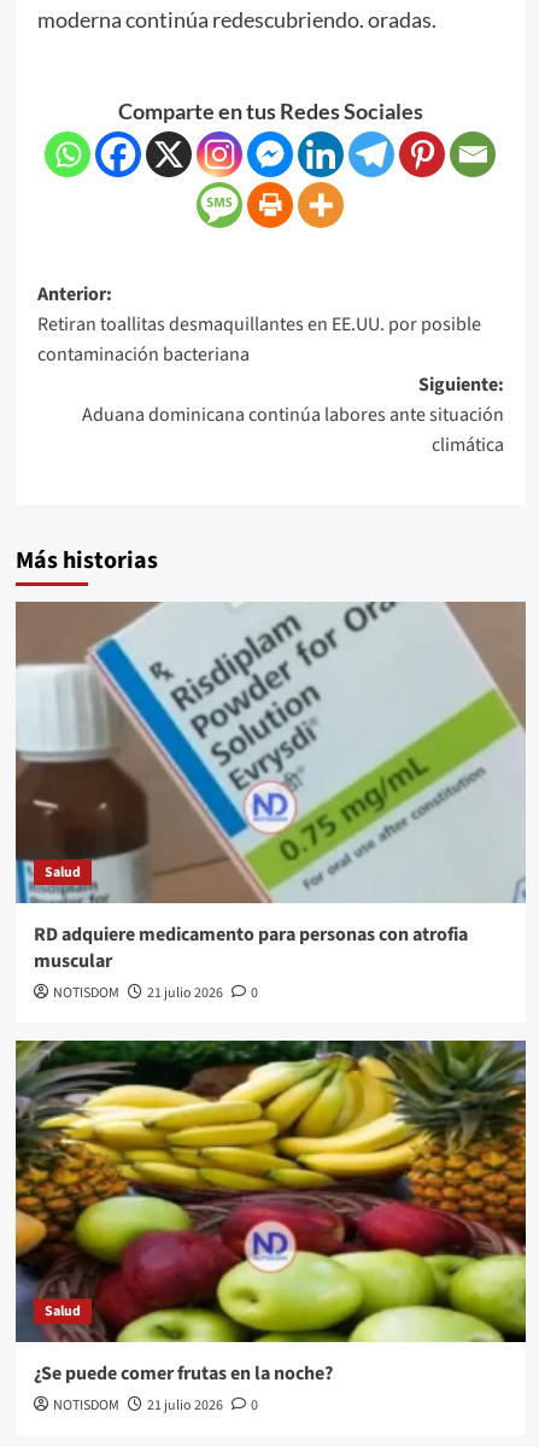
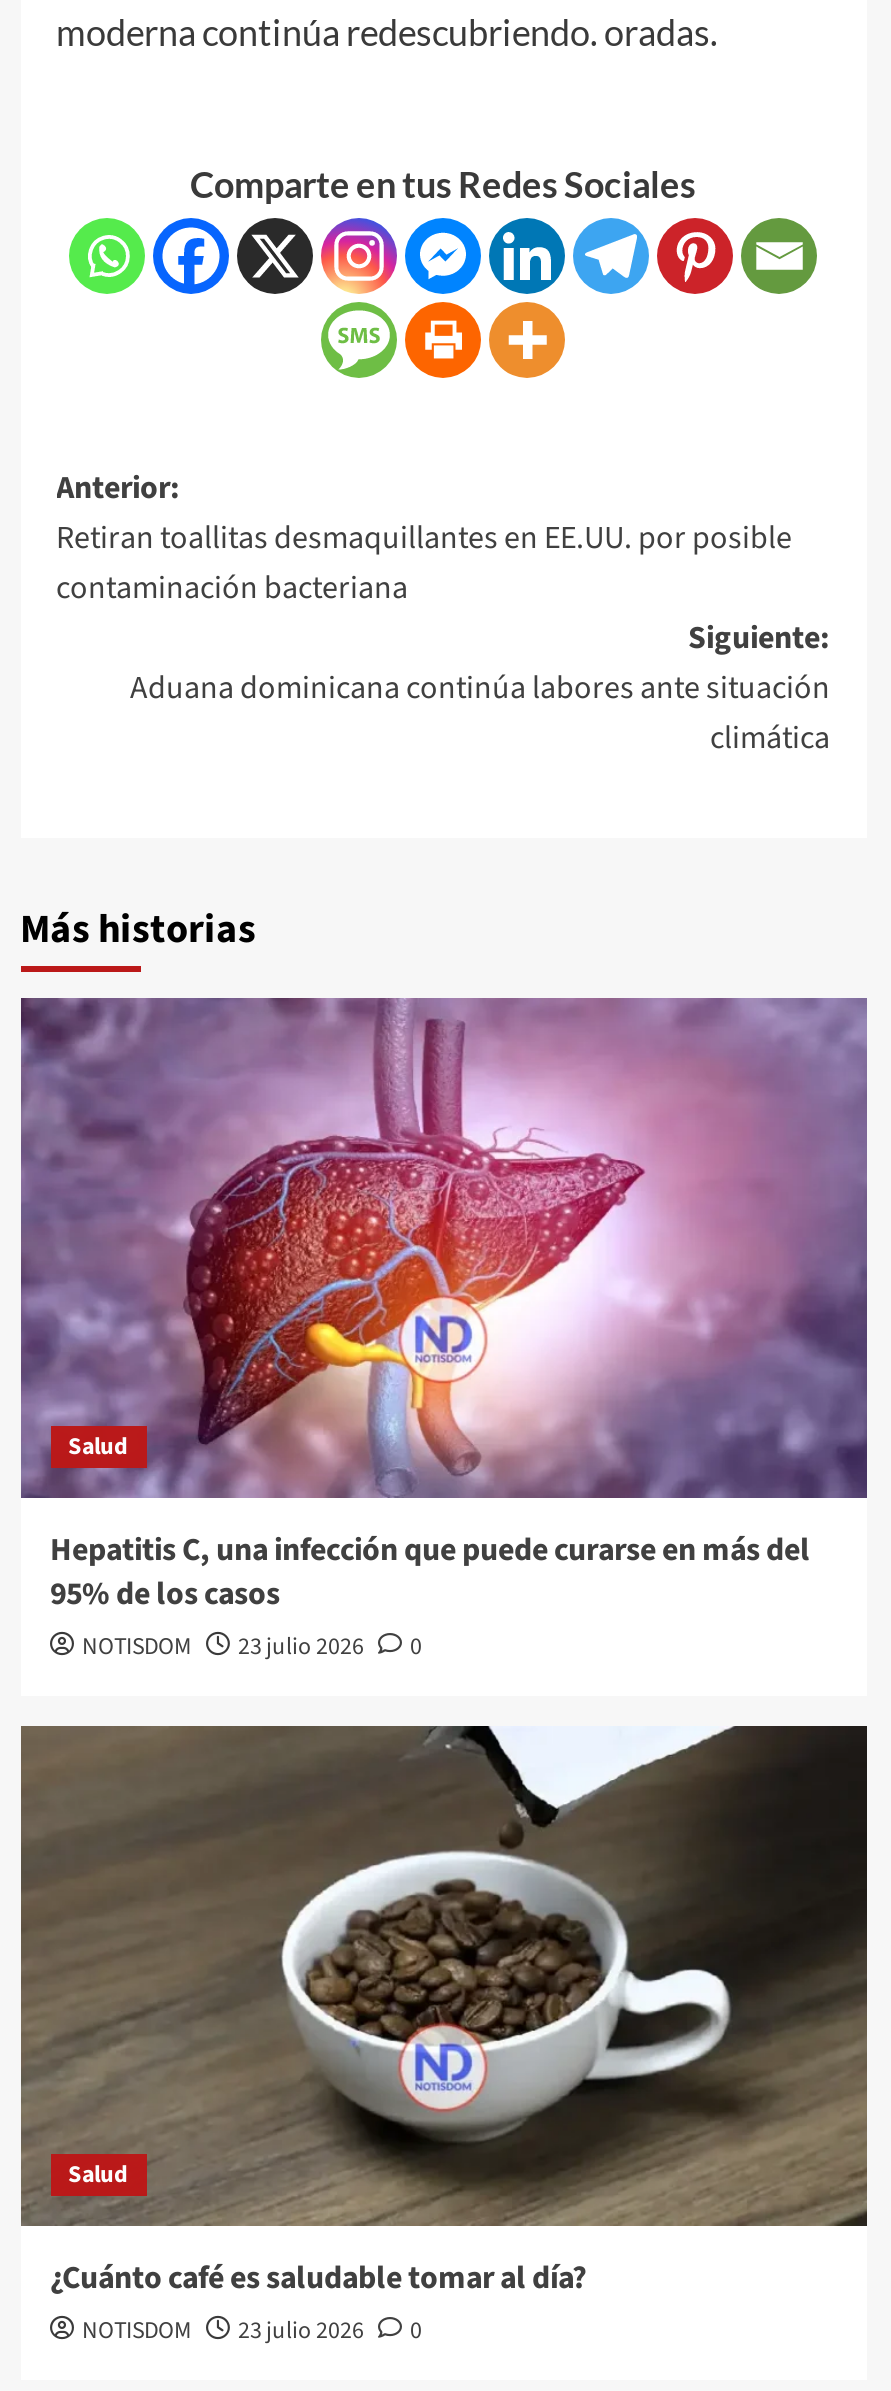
- [image]
- RD adquiere medicamento para personas con atrofia
- muscular
+ [image]
+ Hepatitis C, una infección que puede curarse en más del
+ 95% de los casos

- NOTISDOM 21 julio 2026 0
+ NOTISDOM 23 julio 2026 0

- [image]
- ¿Se puede comer frutas en la noche?
+ [image]
+ ¿Cuánto café es saludable tomar al día?

- NOTISDOM 21 julio 2026 0
+ NOTISDOM 23 julio 2026 0
